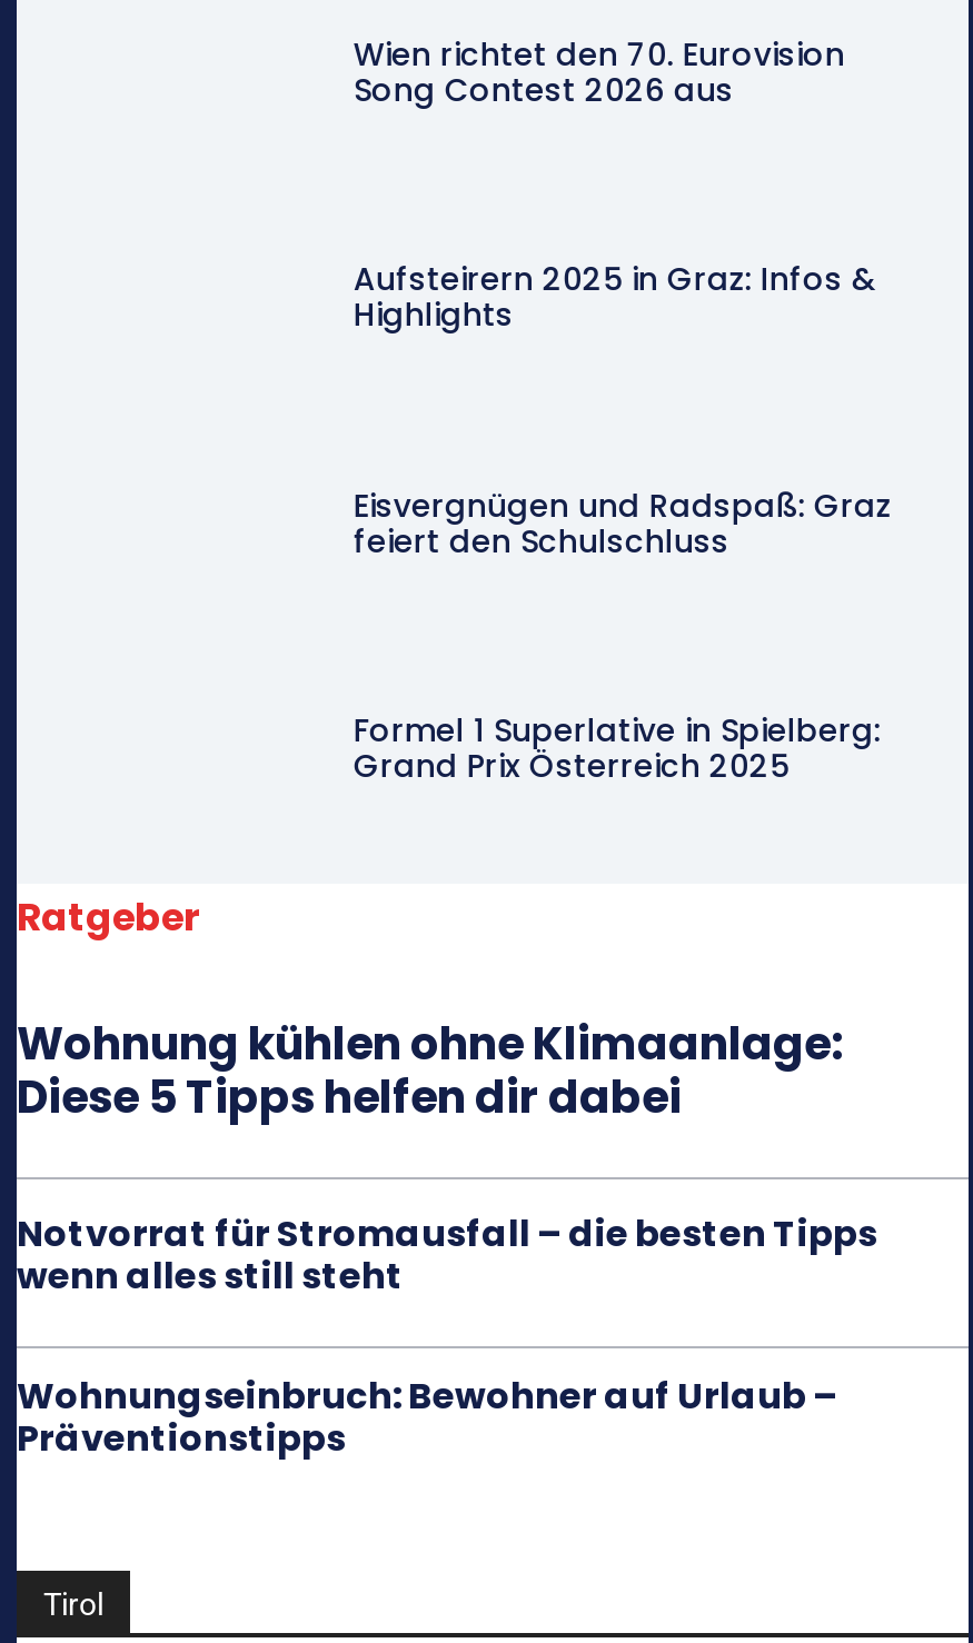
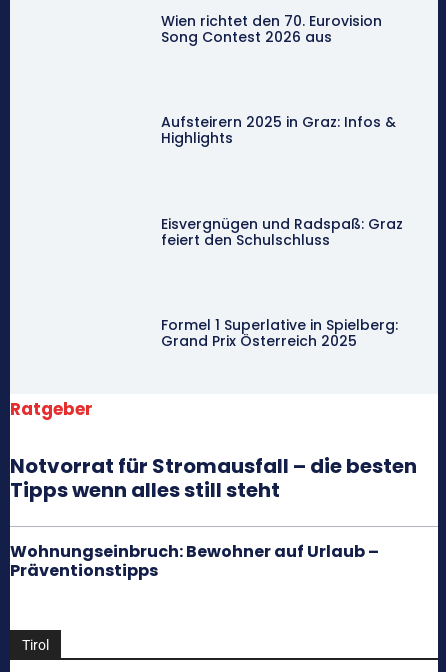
- Wohnung kühlen ohne Klimaanlage:
- Diese 5 Tipps helfen dir dabei
- Notvorrat für Stromausfall – die besten Tipps
- wenn alles still steht
+ Notvorrat für Stromausfall – die besten
+ Tipps wenn alles still steht
